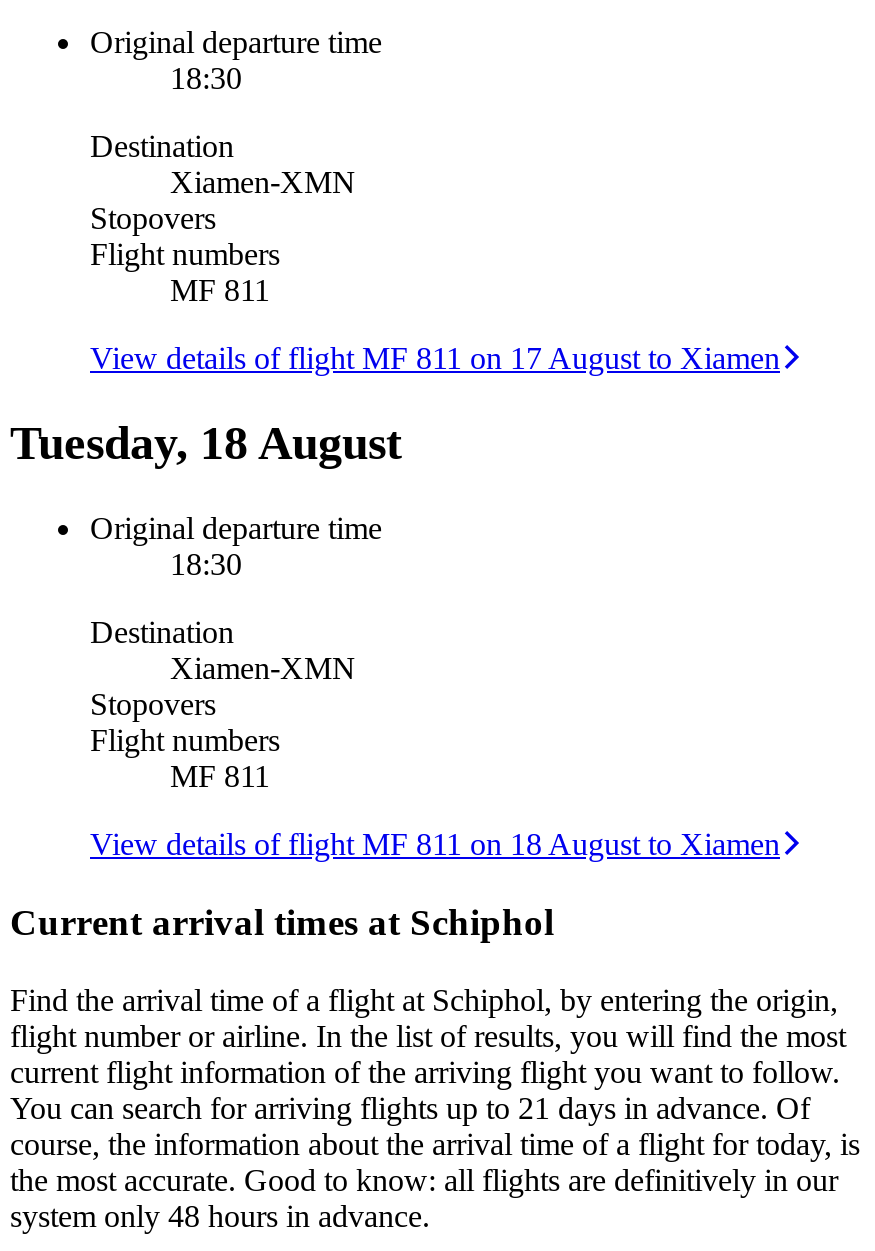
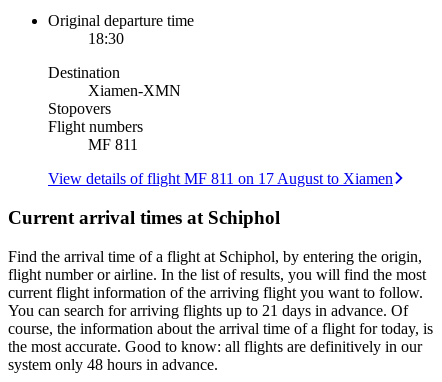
- Tuesday, 18 August
- Original departure time
- 18:30
- Destination
- Xiamen-XMN
- Stopovers
- Flight numbers
- MF 811
- View details of flight MF 811 on 18 August to Xiamen
